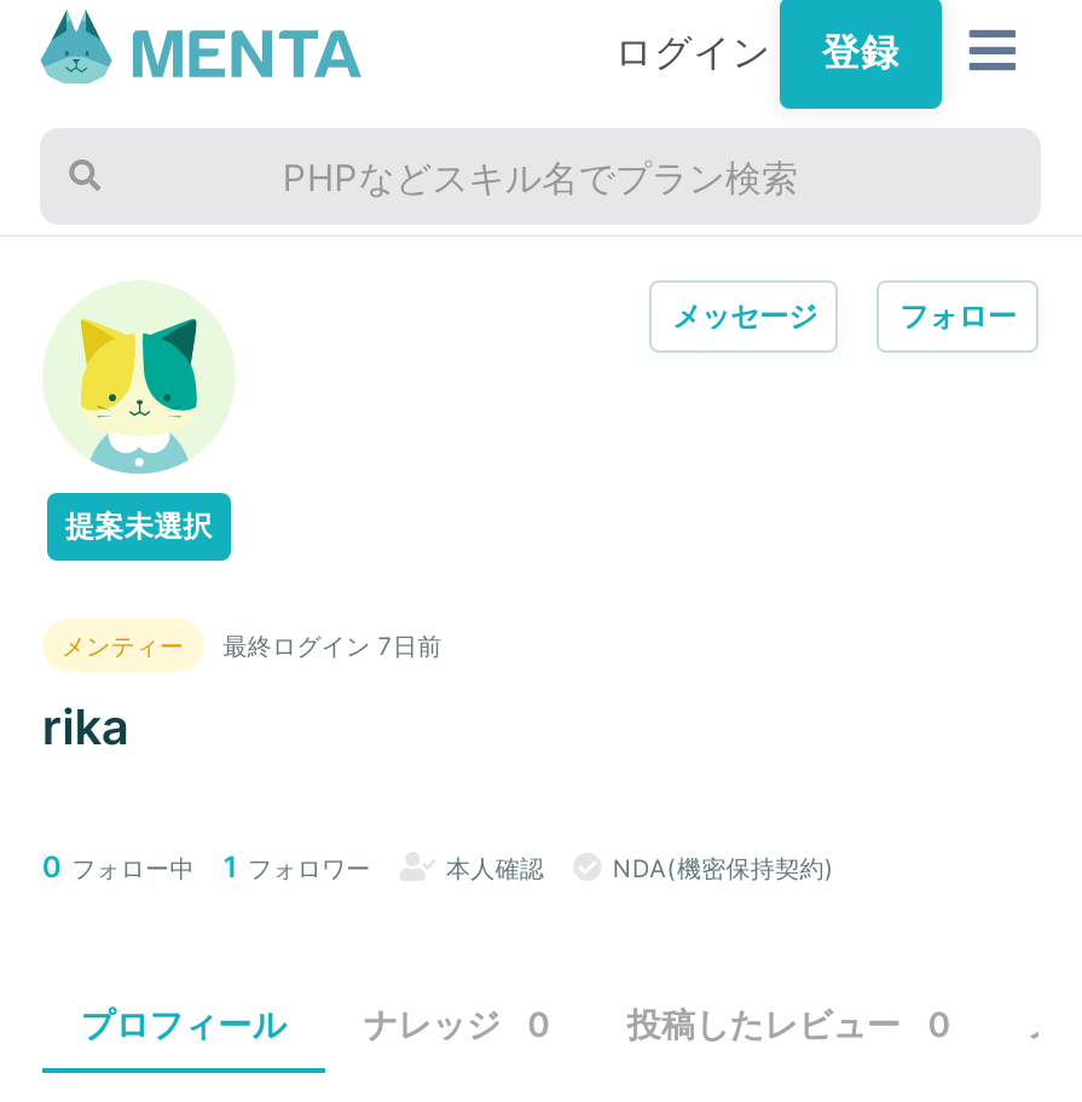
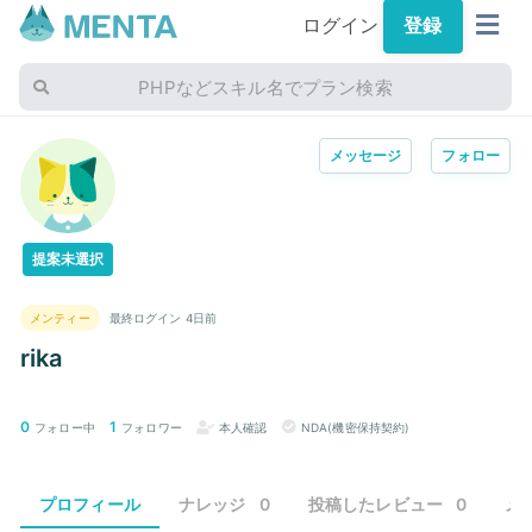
- 最終ログイン 7日前
+ 最終ログイン 4日前
